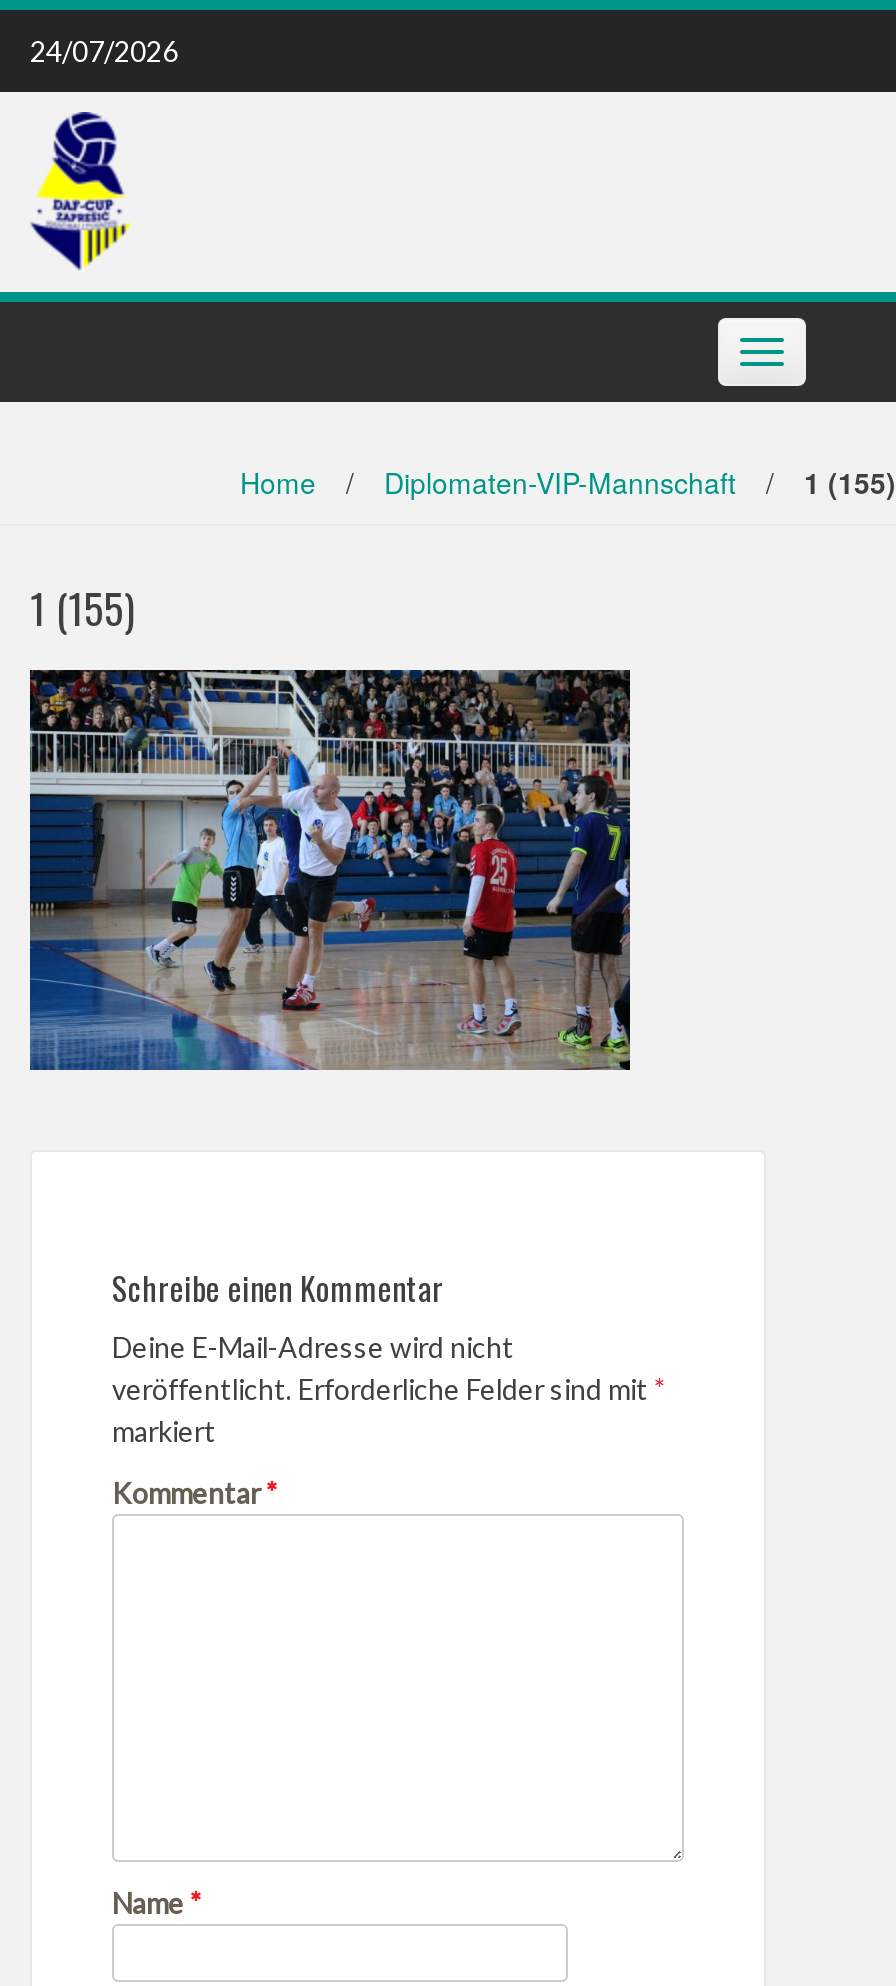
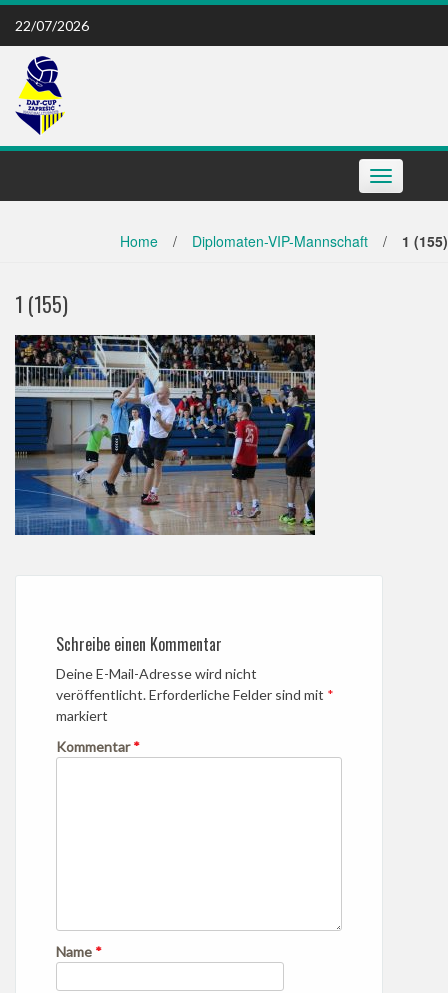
- 24/07/2026
+ 22/07/2026
